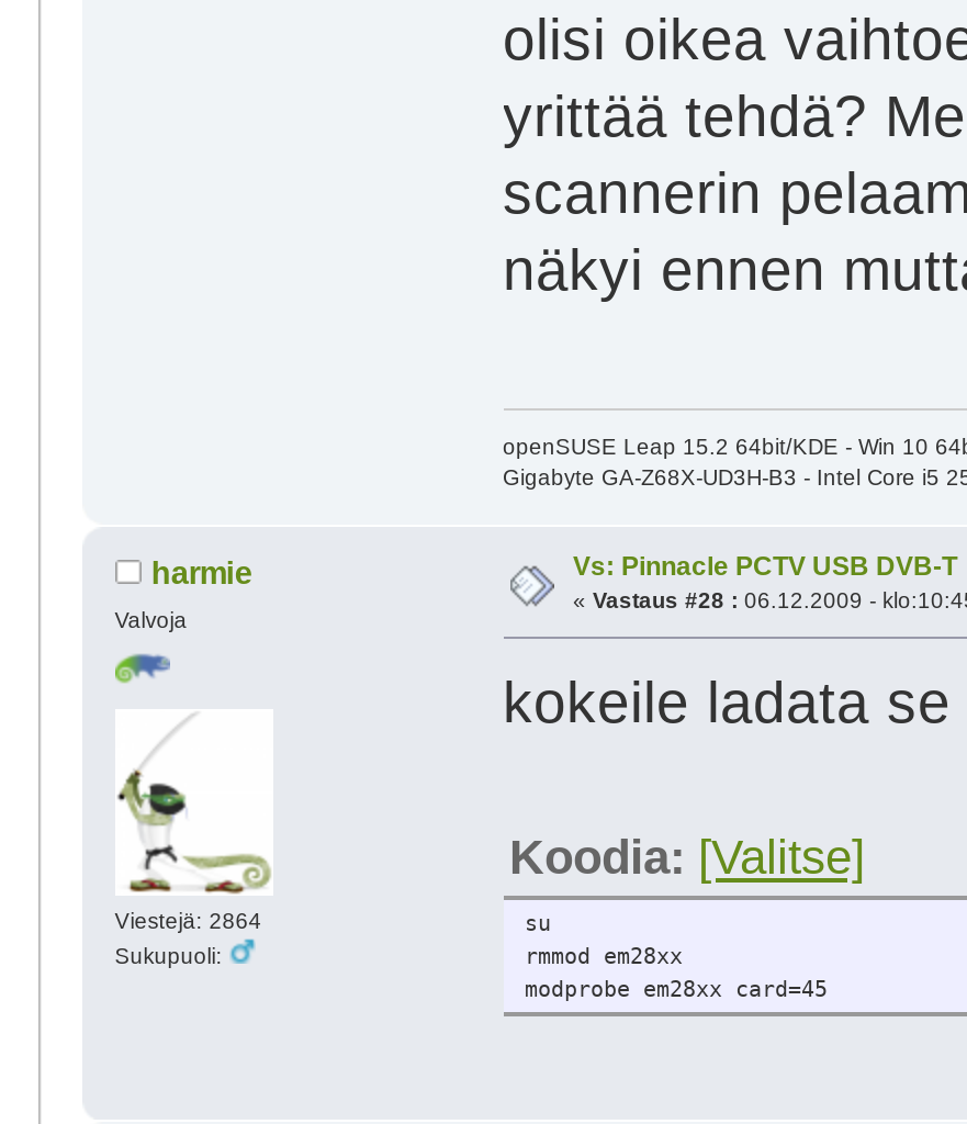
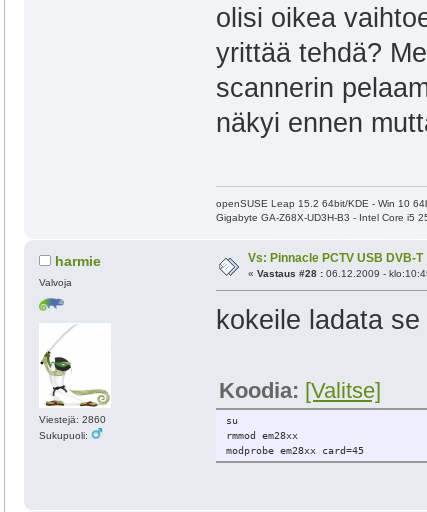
- Viestejä: 2864
+ Viestejä: 2860
